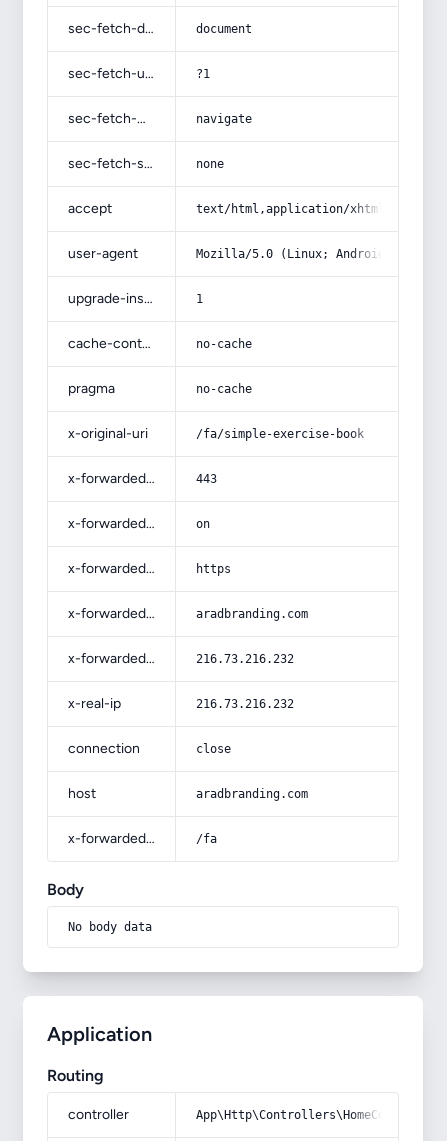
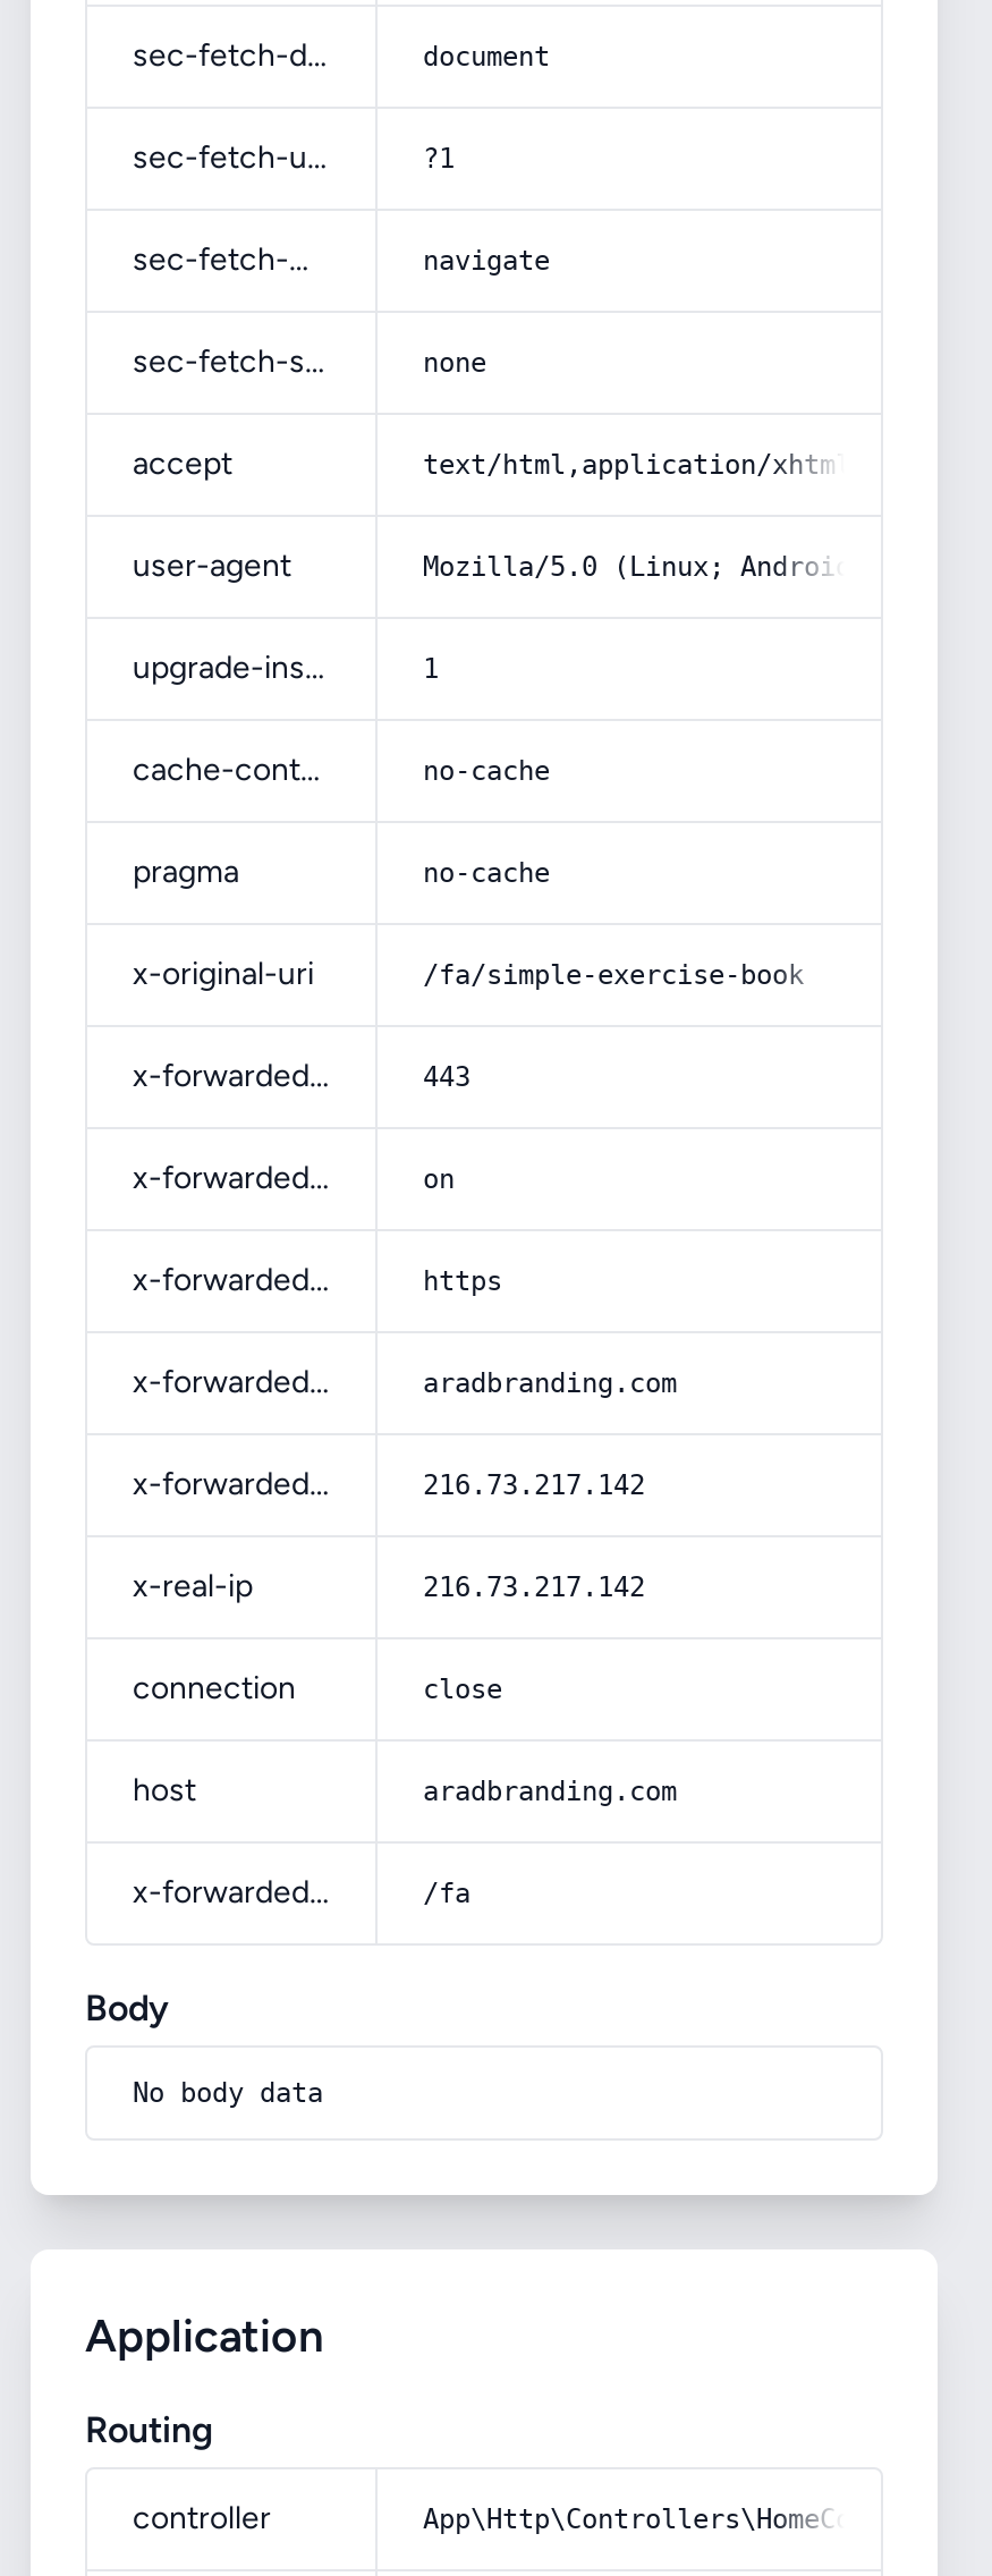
- 216.73.216.232
+ 216.73.217.142

- 216.73.216.232
+ 216.73.217.142
